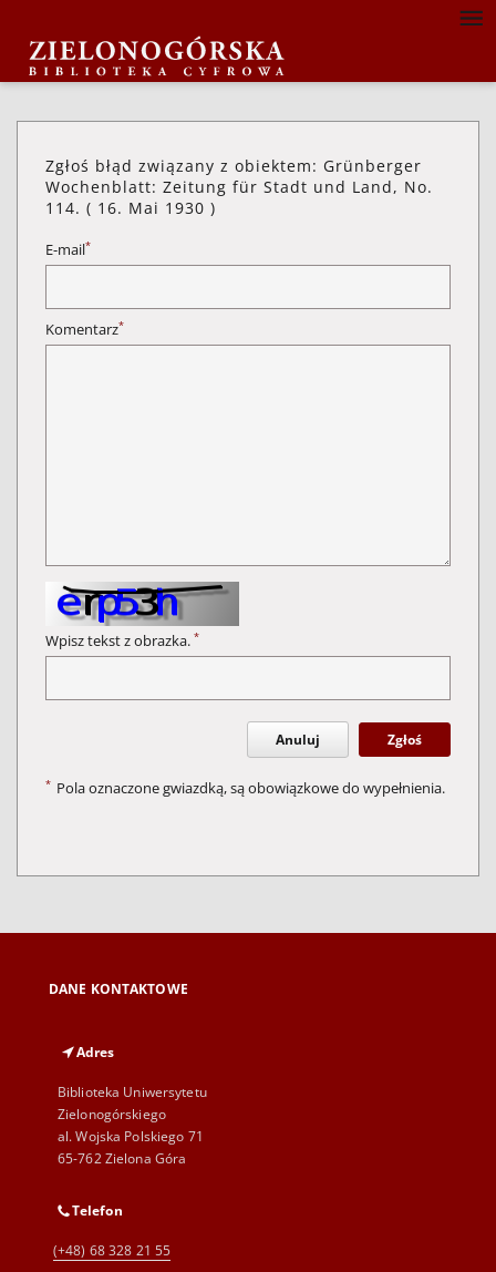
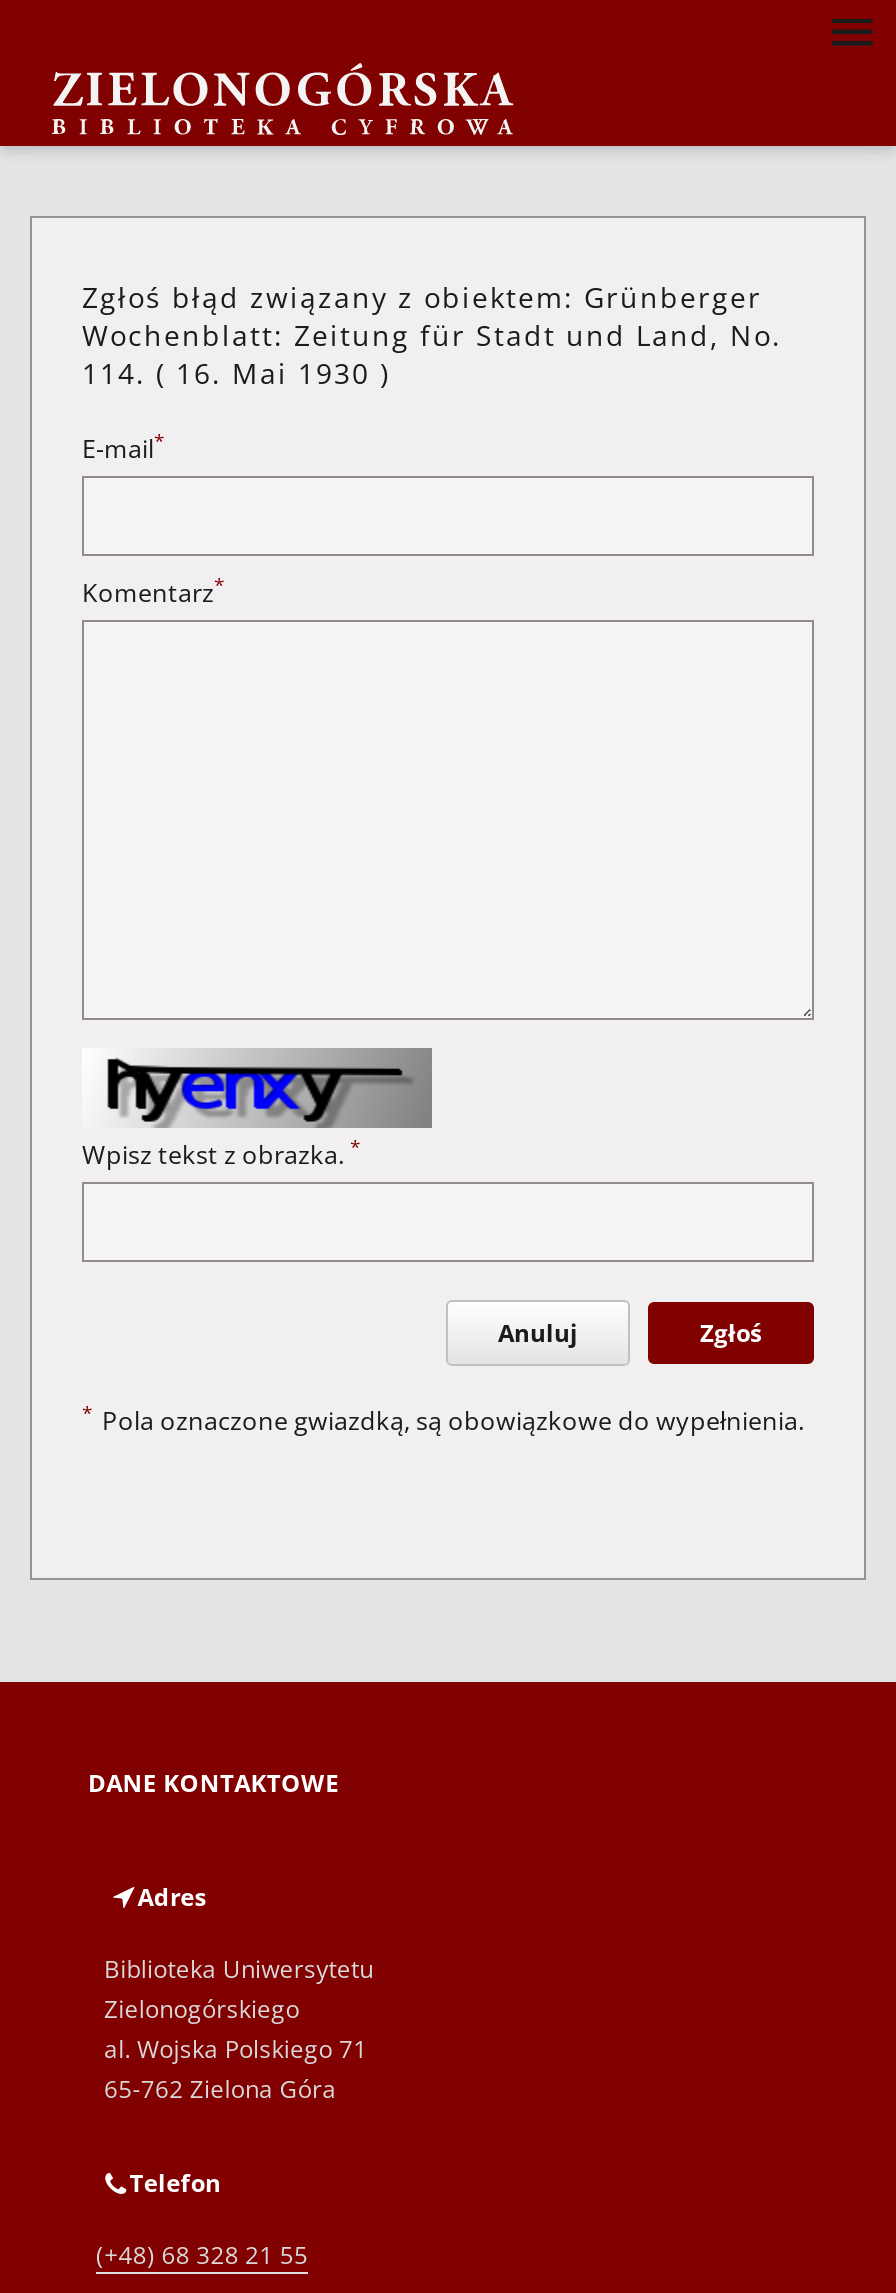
- [image]
+ [image]
